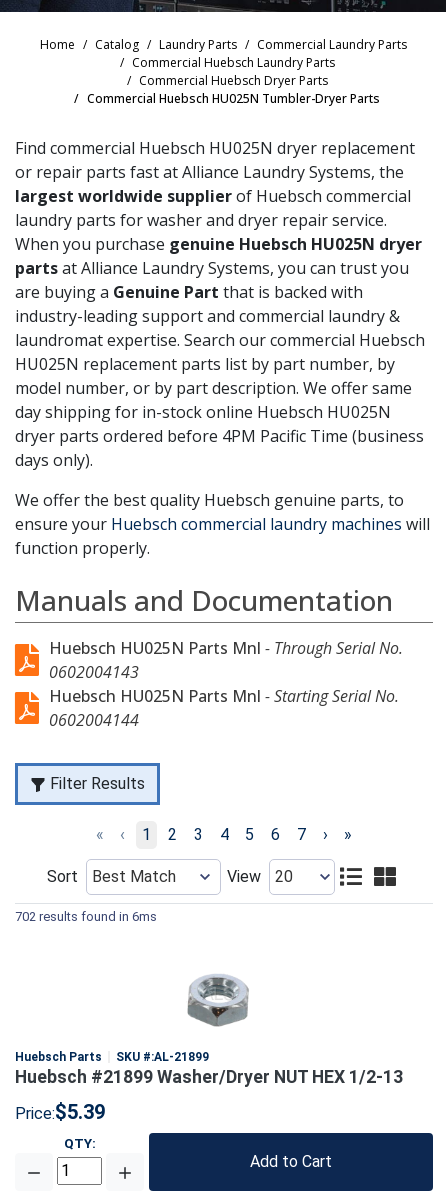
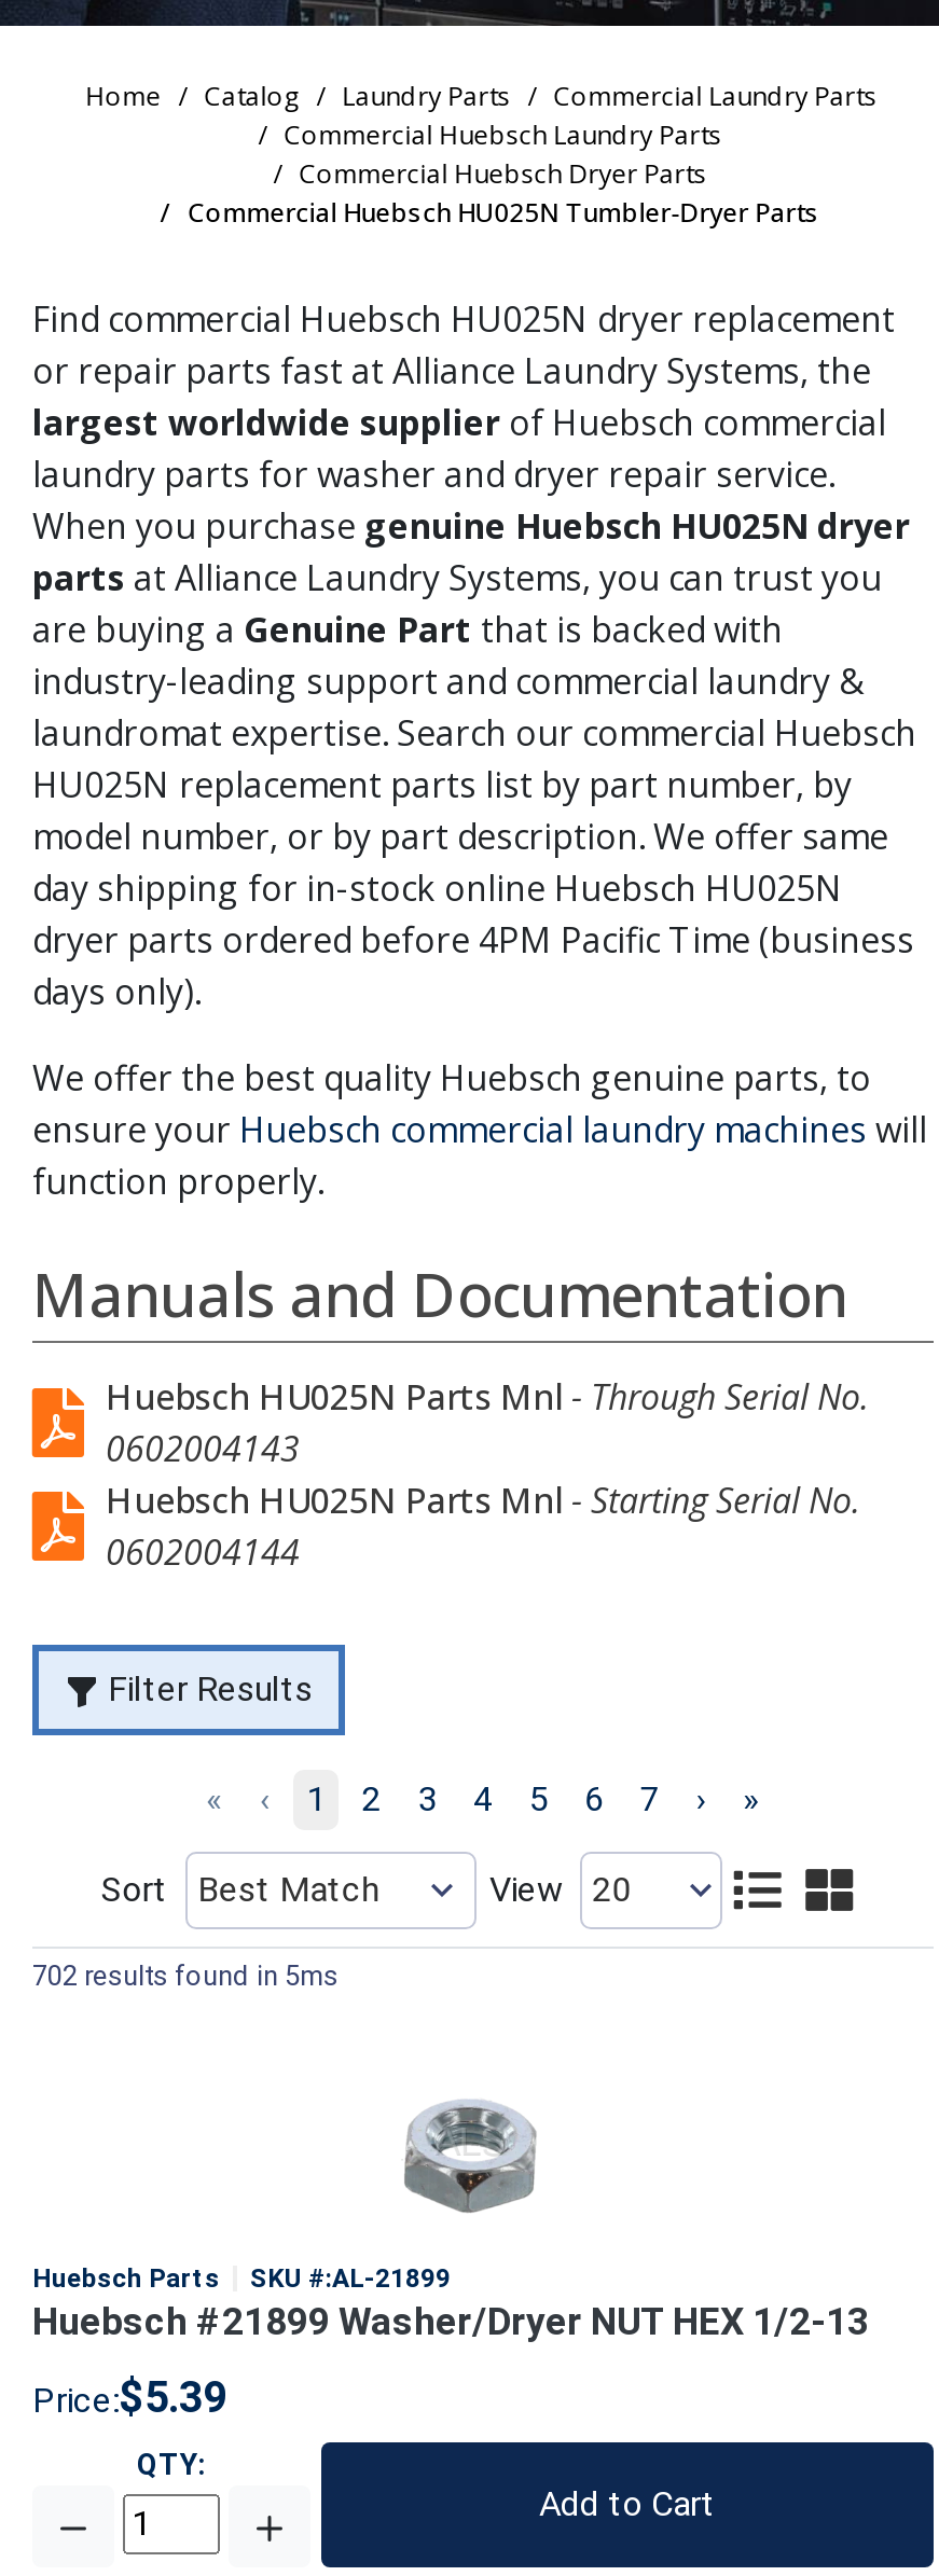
- 702 results found in 6ms
+ 702 results found in 5ms
